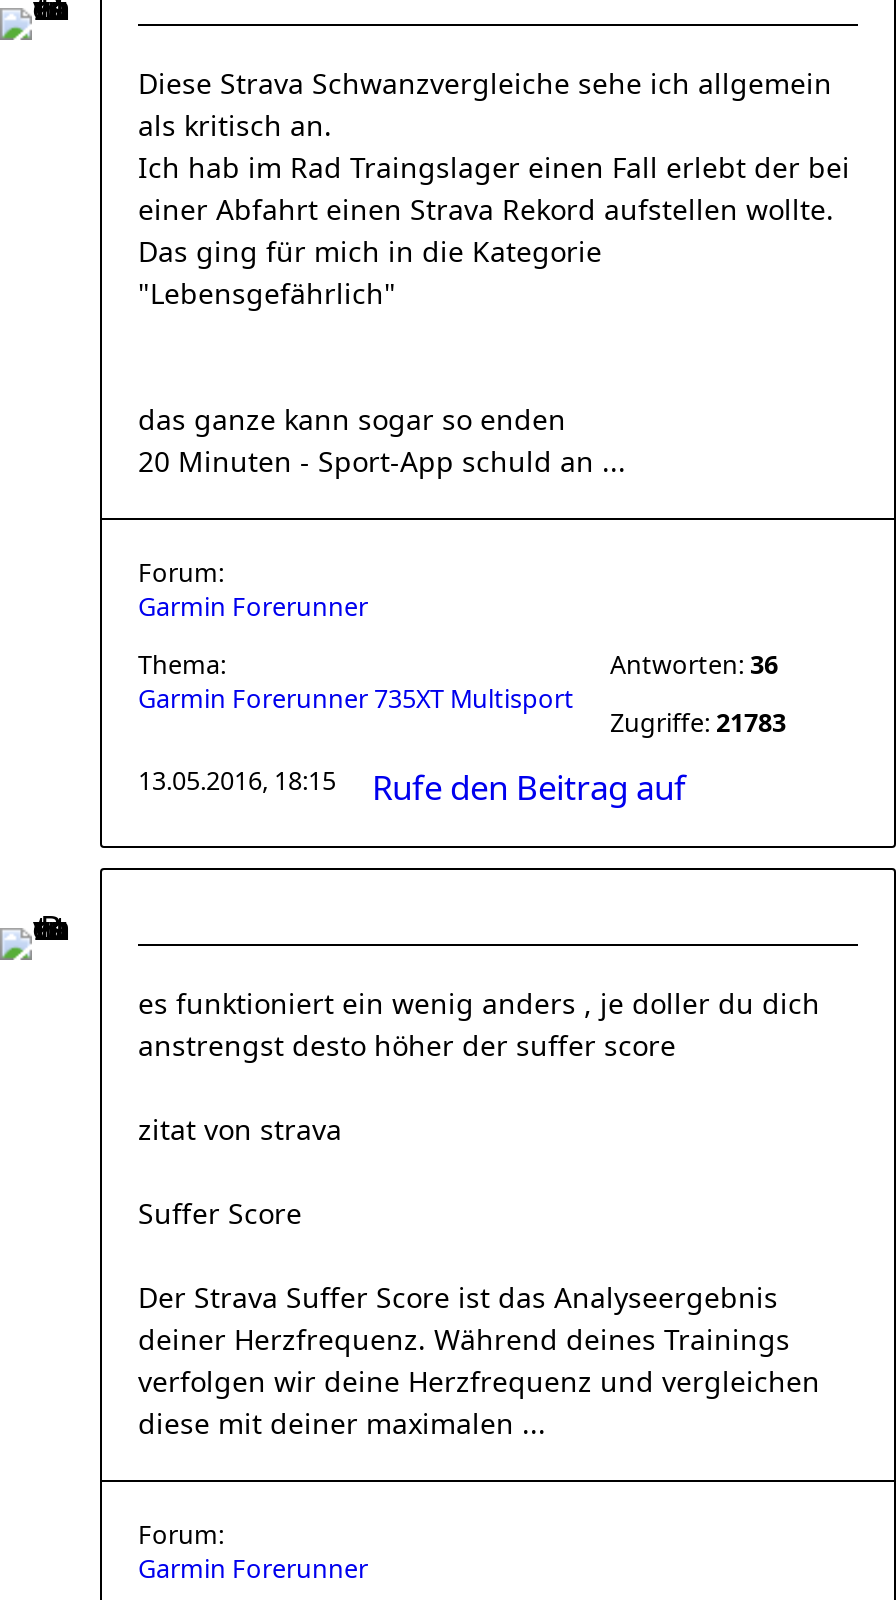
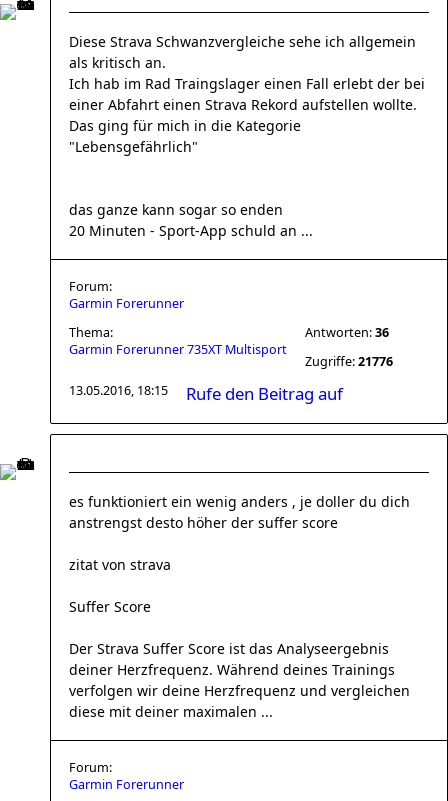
- Zugriffe: 21783
+ Zugriffe: 21776
